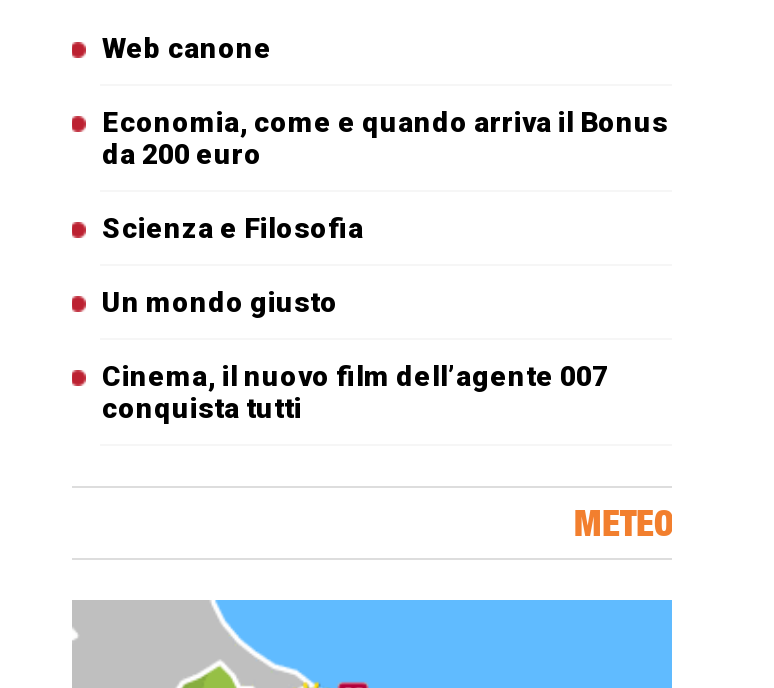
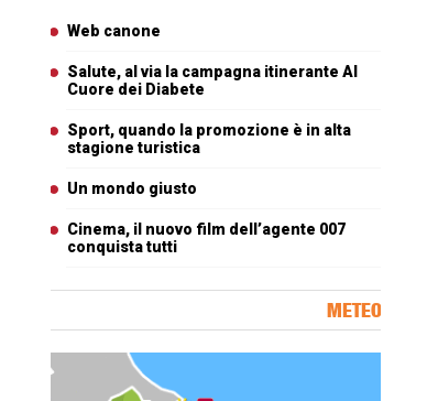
- Economia, come e quando arriva il Bonus
- da 200 euro
+ Salute, al via la campagna itinerante Al
+ Cuore dei Diabete

- Scienza e Filosofia
+ Sport, quando la promozione è in alta
+ stagione turistica
